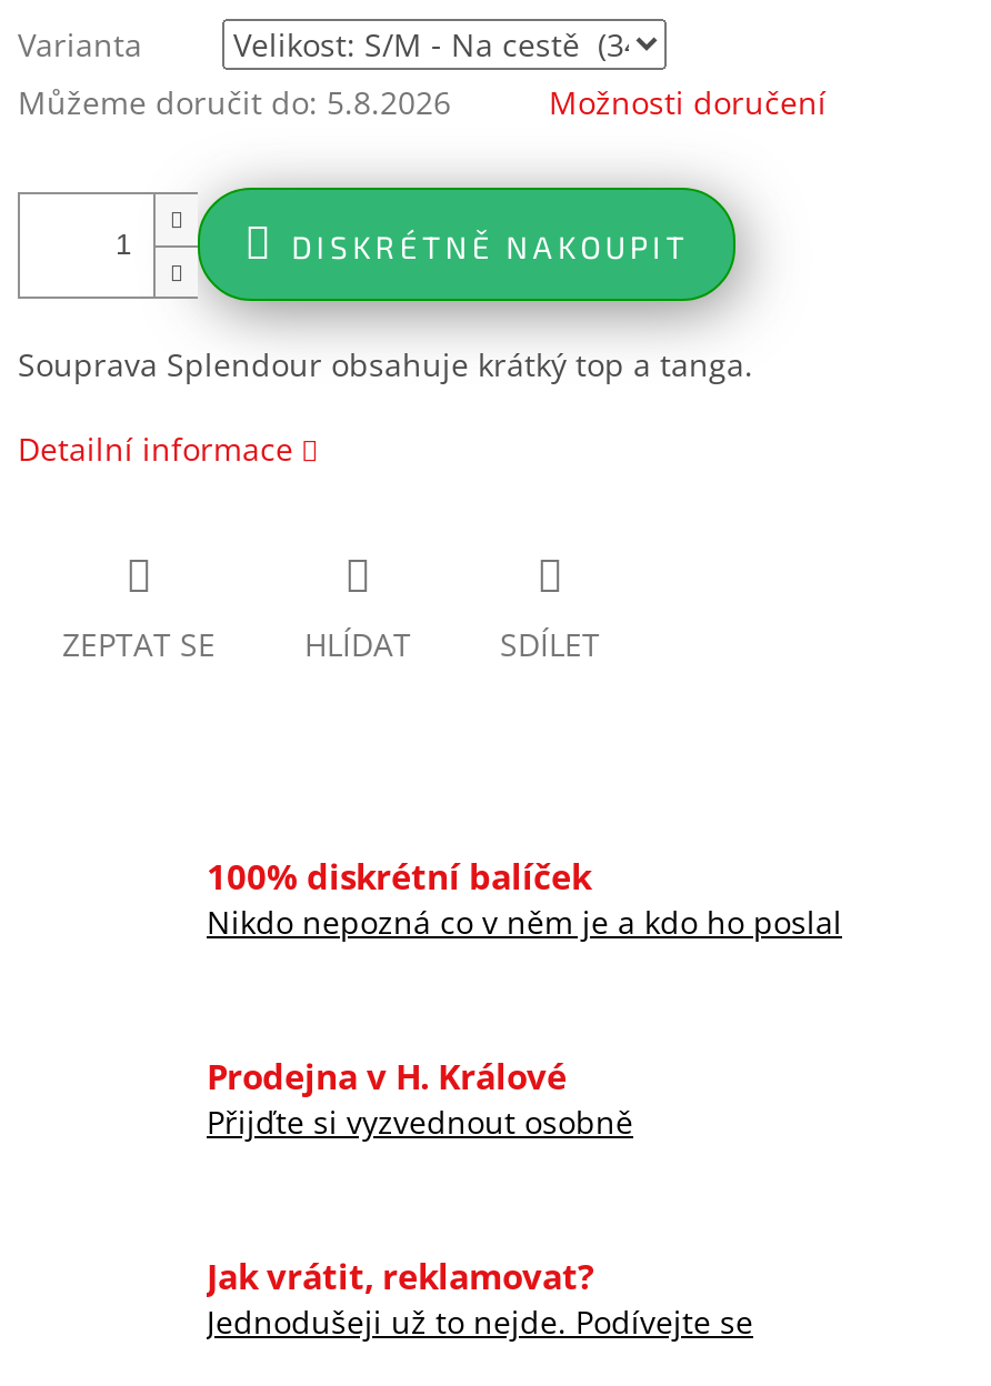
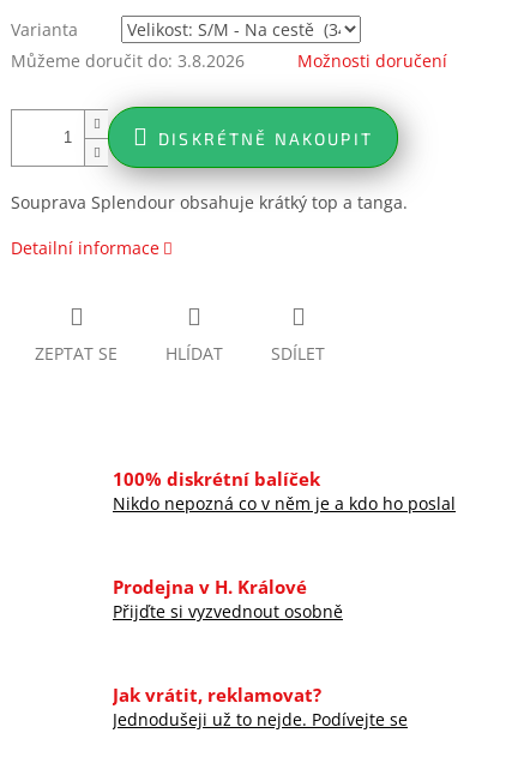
- Můžeme doručit do: 5.8.2026
+ Můžeme doručit do: 3.8.2026
